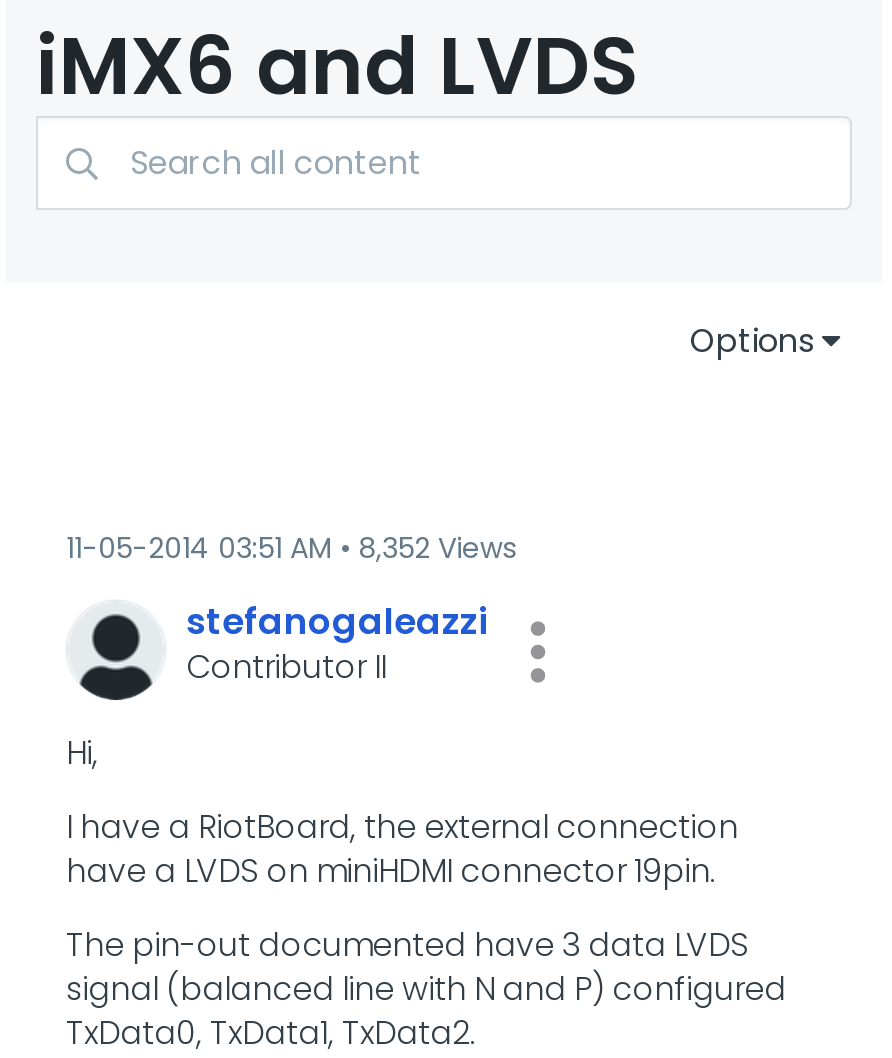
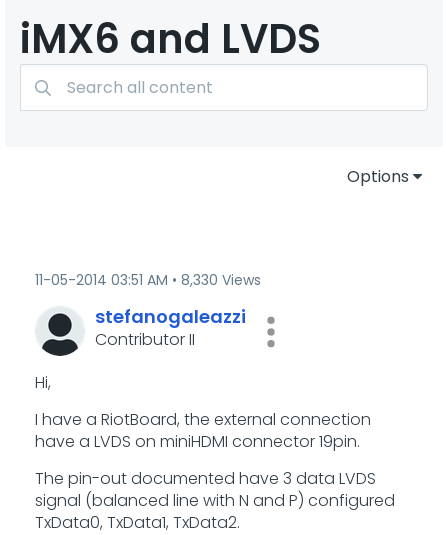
- 11-05-2014 03:51 AM 8,352 Views
+ 11-05-2014 03:51 AM 8,330 Views
